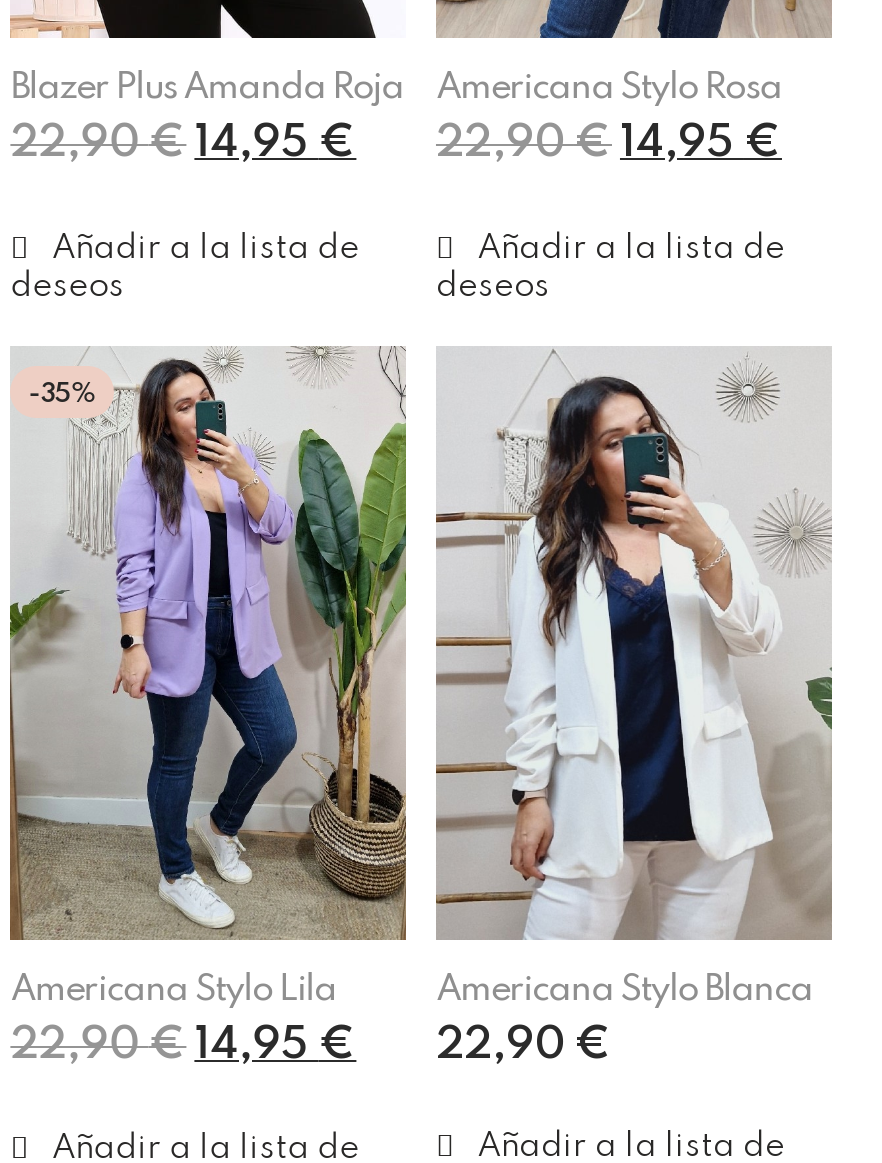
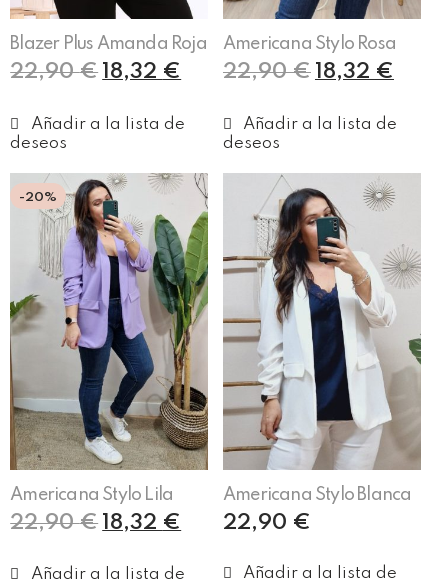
- 22,90€ 14,95 €
+ 22,90€ 18,32 €

- 22,90€ 14,95 €
+ 22,90€ 18,32 €

- -35%
+ -20%

- 22,90€ 14,95 € 22,90 €
+ 22,90€ 18,32 € 22,90 €
